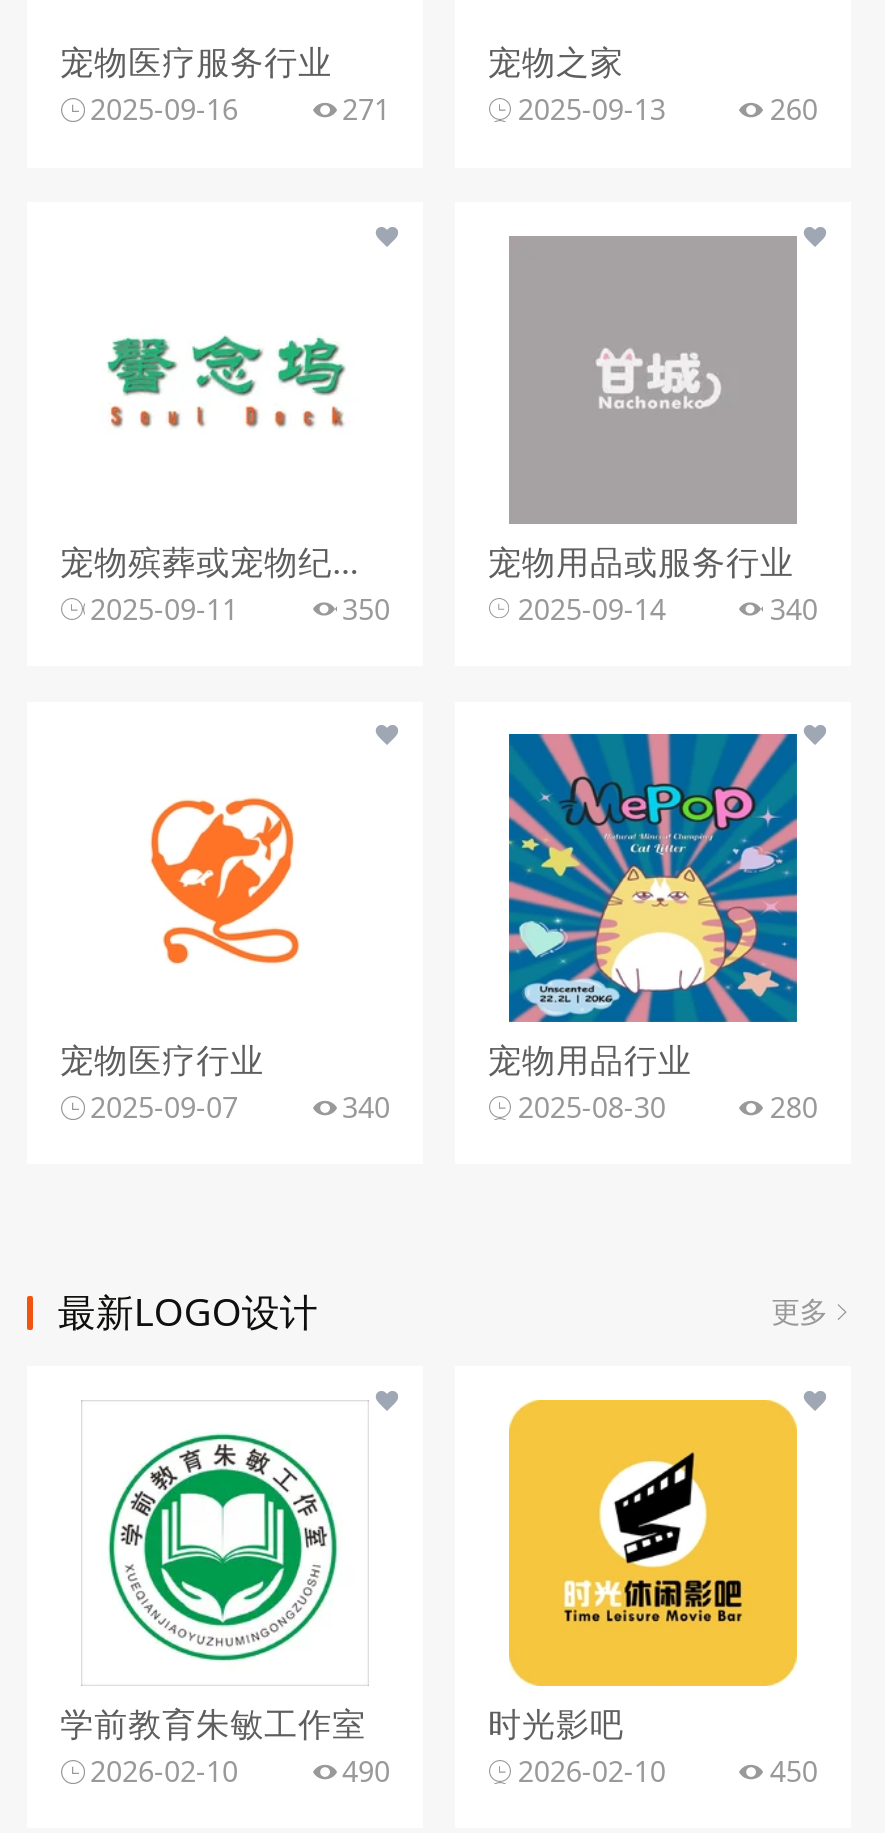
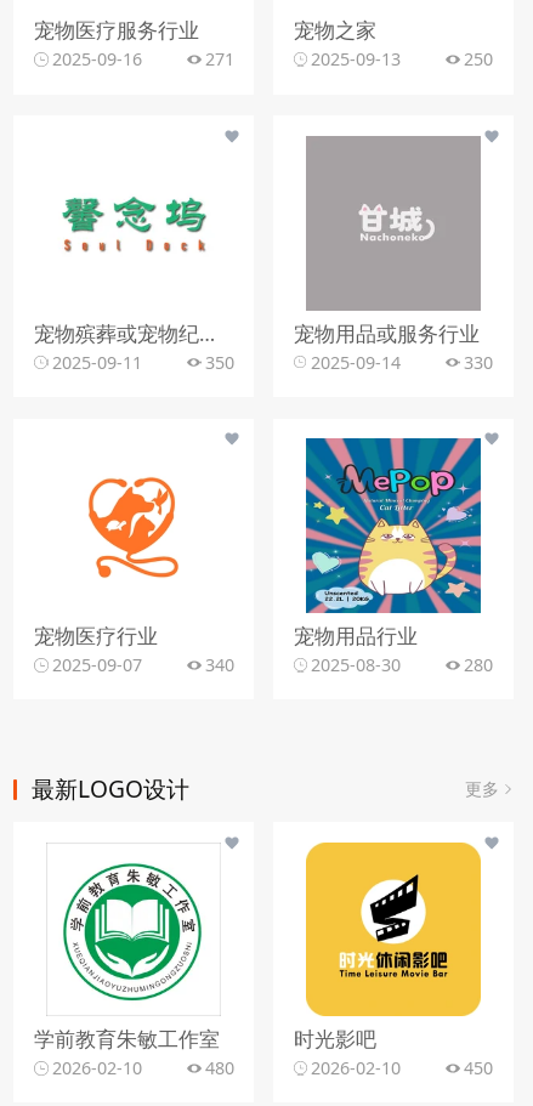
- 260
+ 250

- 340
+ 330

- 490
+ 480
